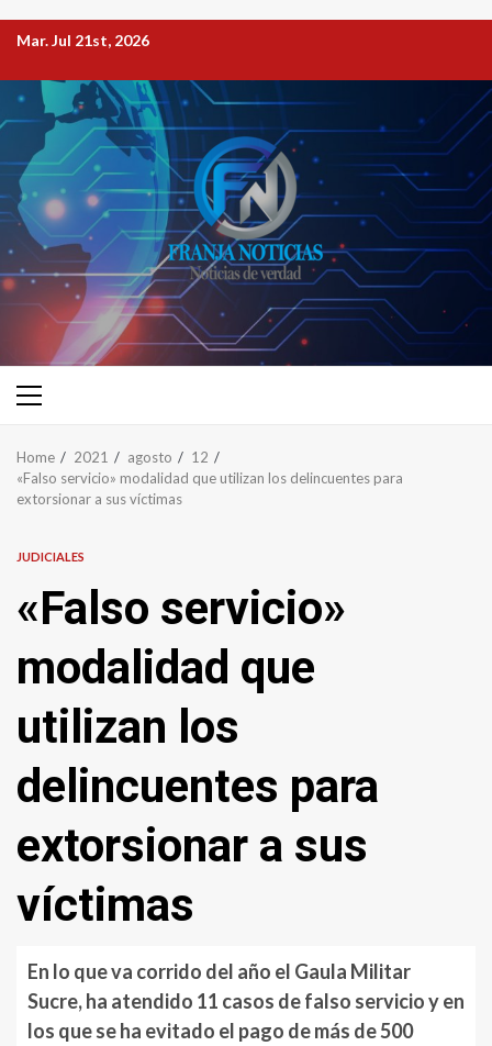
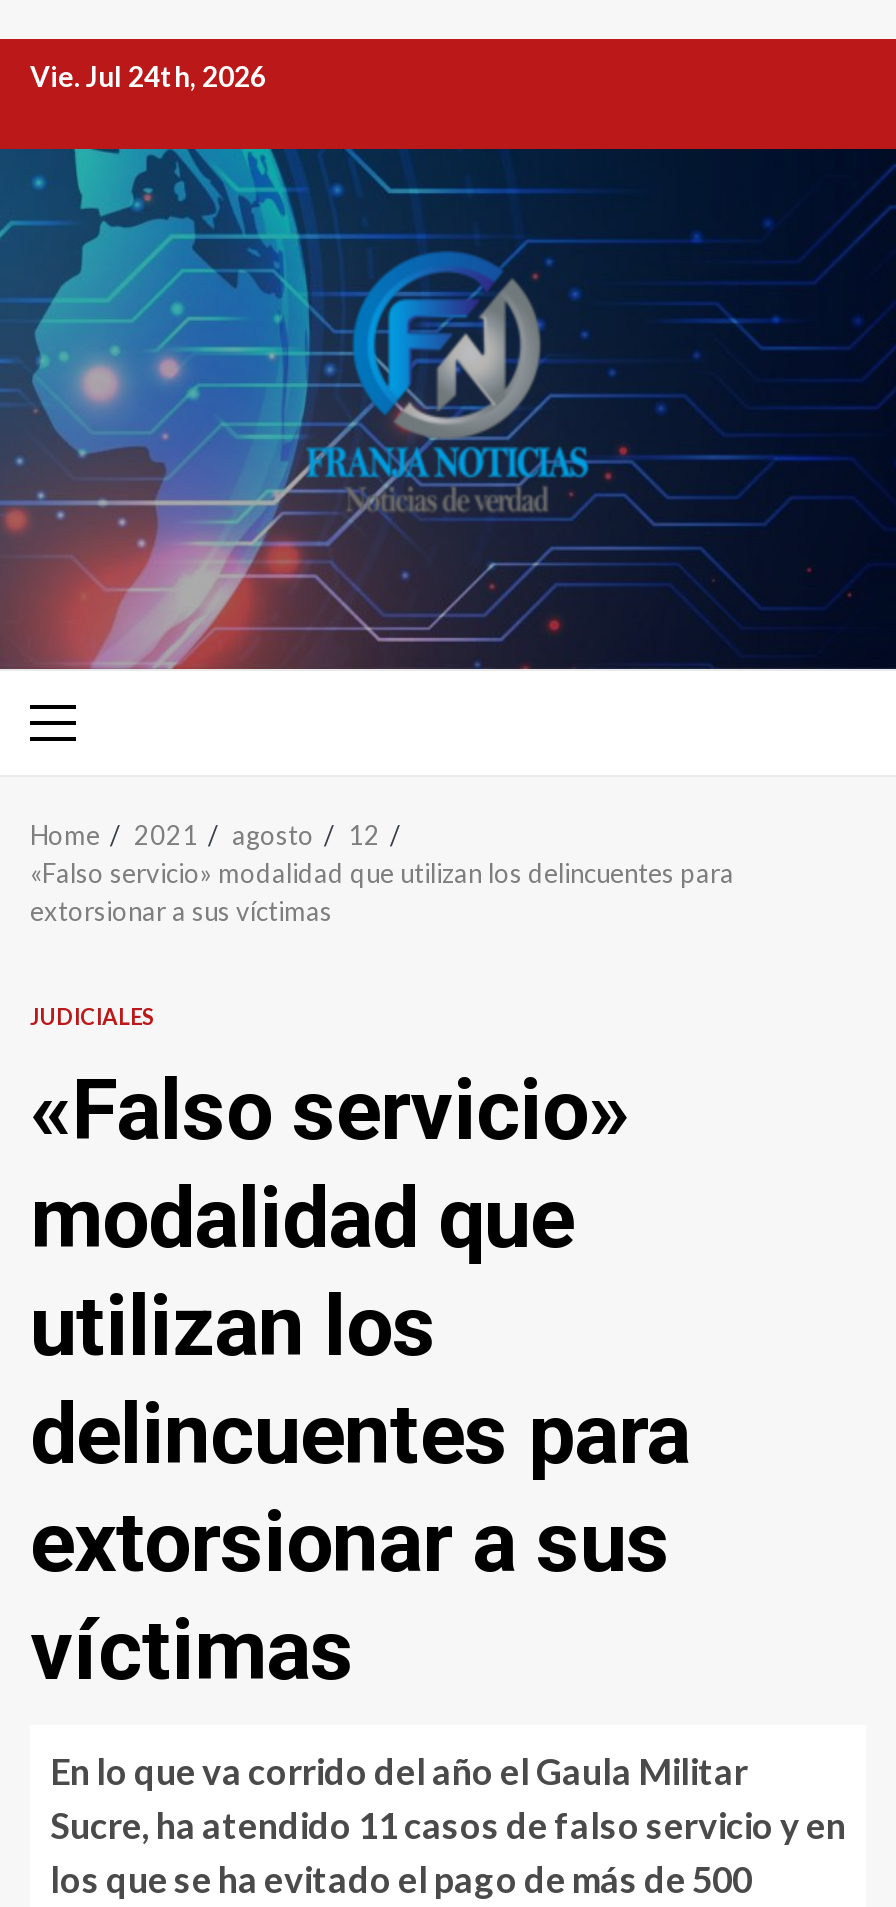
- Mar. Jul 21st, 2026
+ Vie. Jul 24th, 2026
